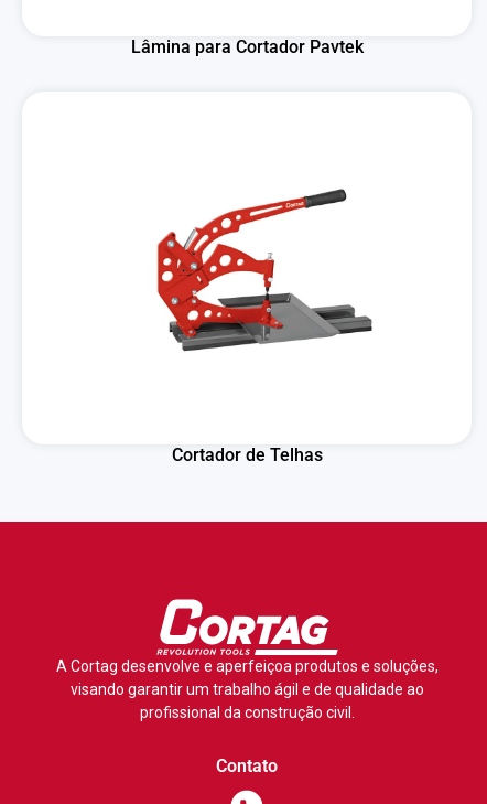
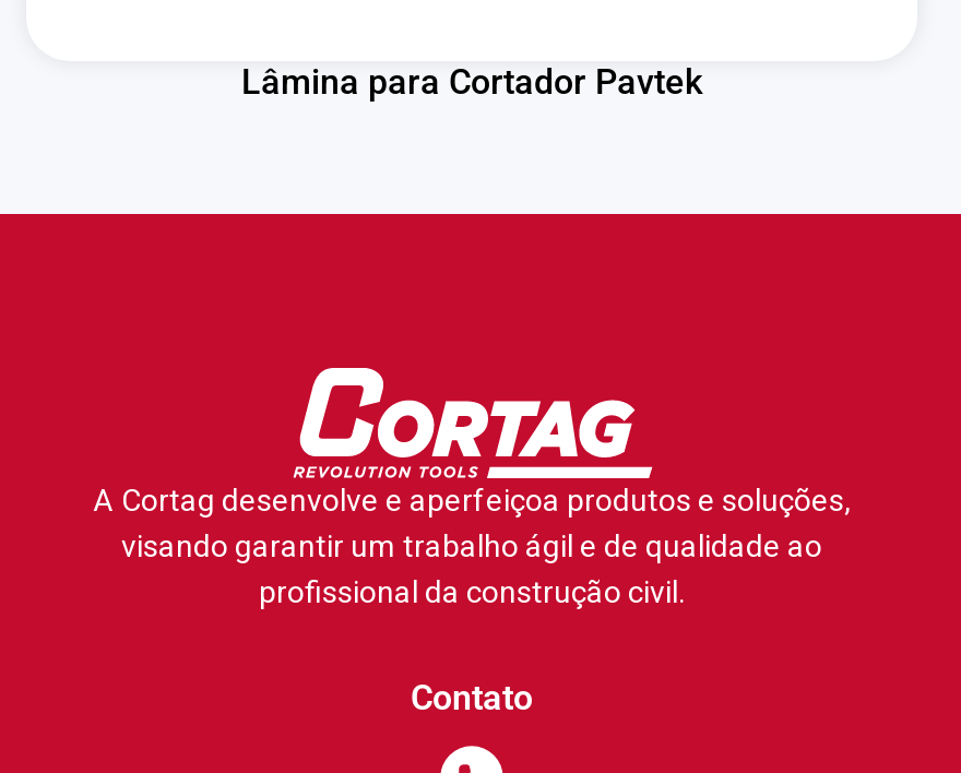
- [image]

- Cortador de Telhas
